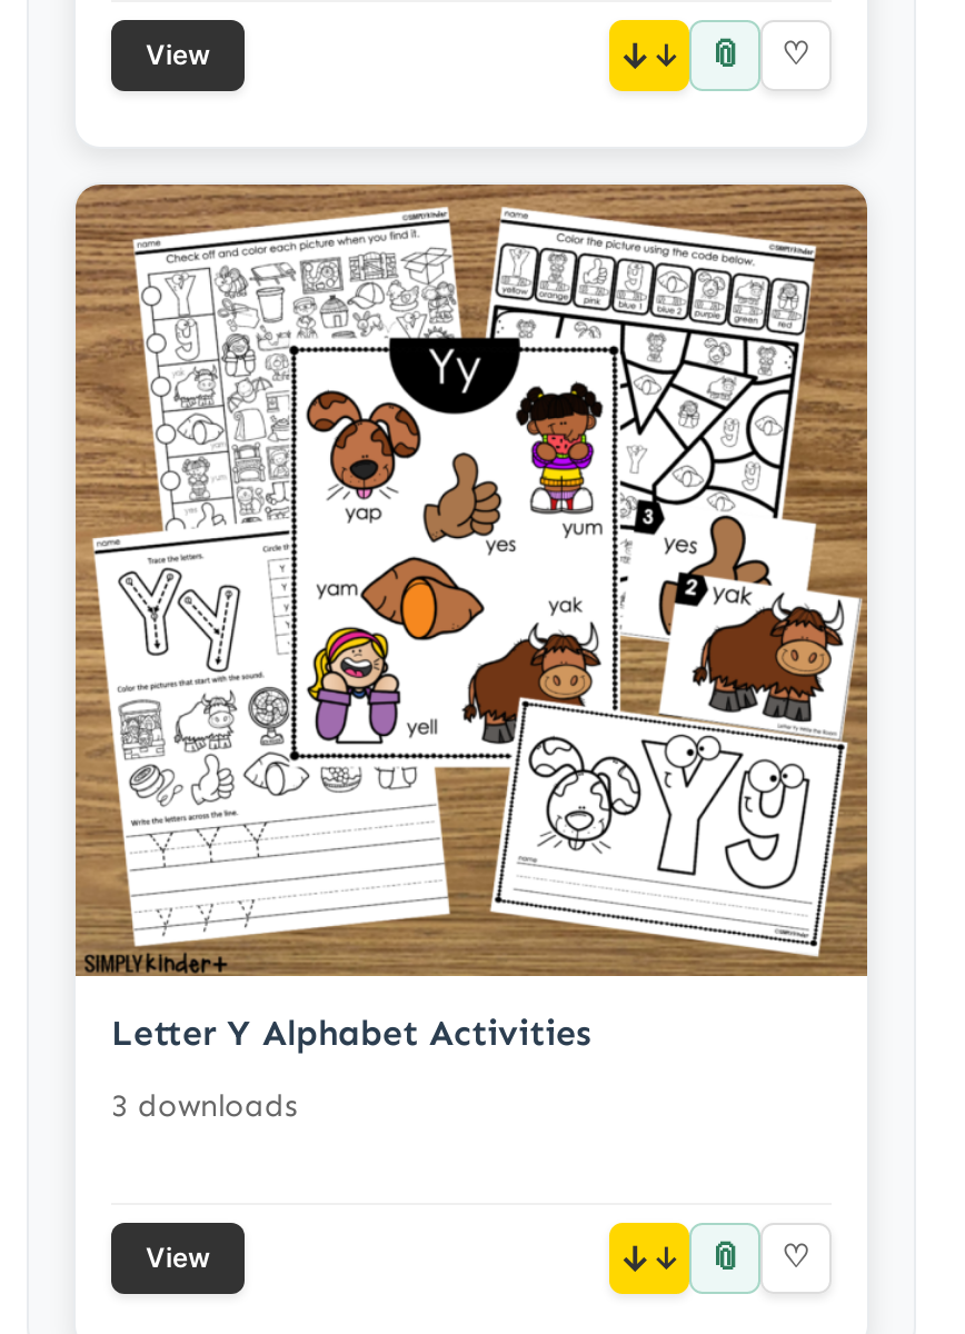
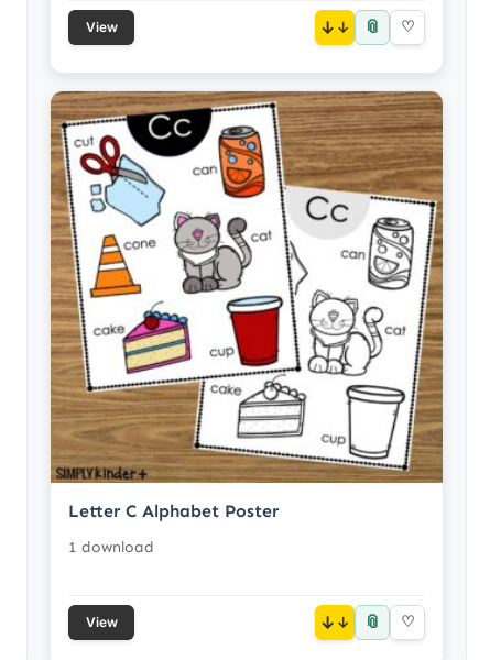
- [image]
- Letter Y Alphabet Activities
+ [image]
+ Letter C Alphabet Poster

- 3 downloads
+ 1 download
